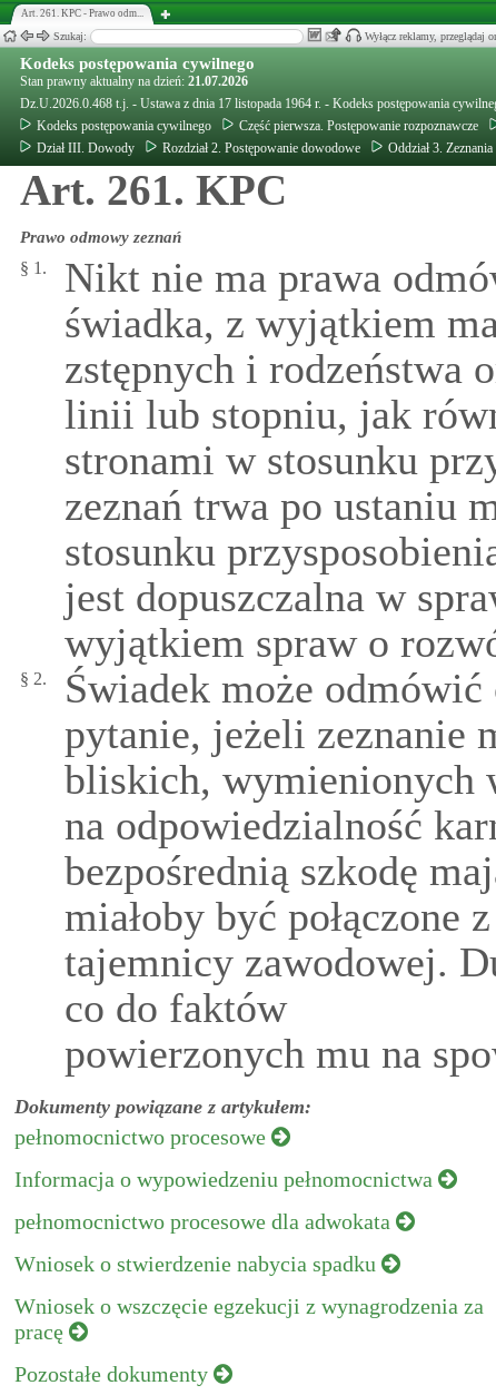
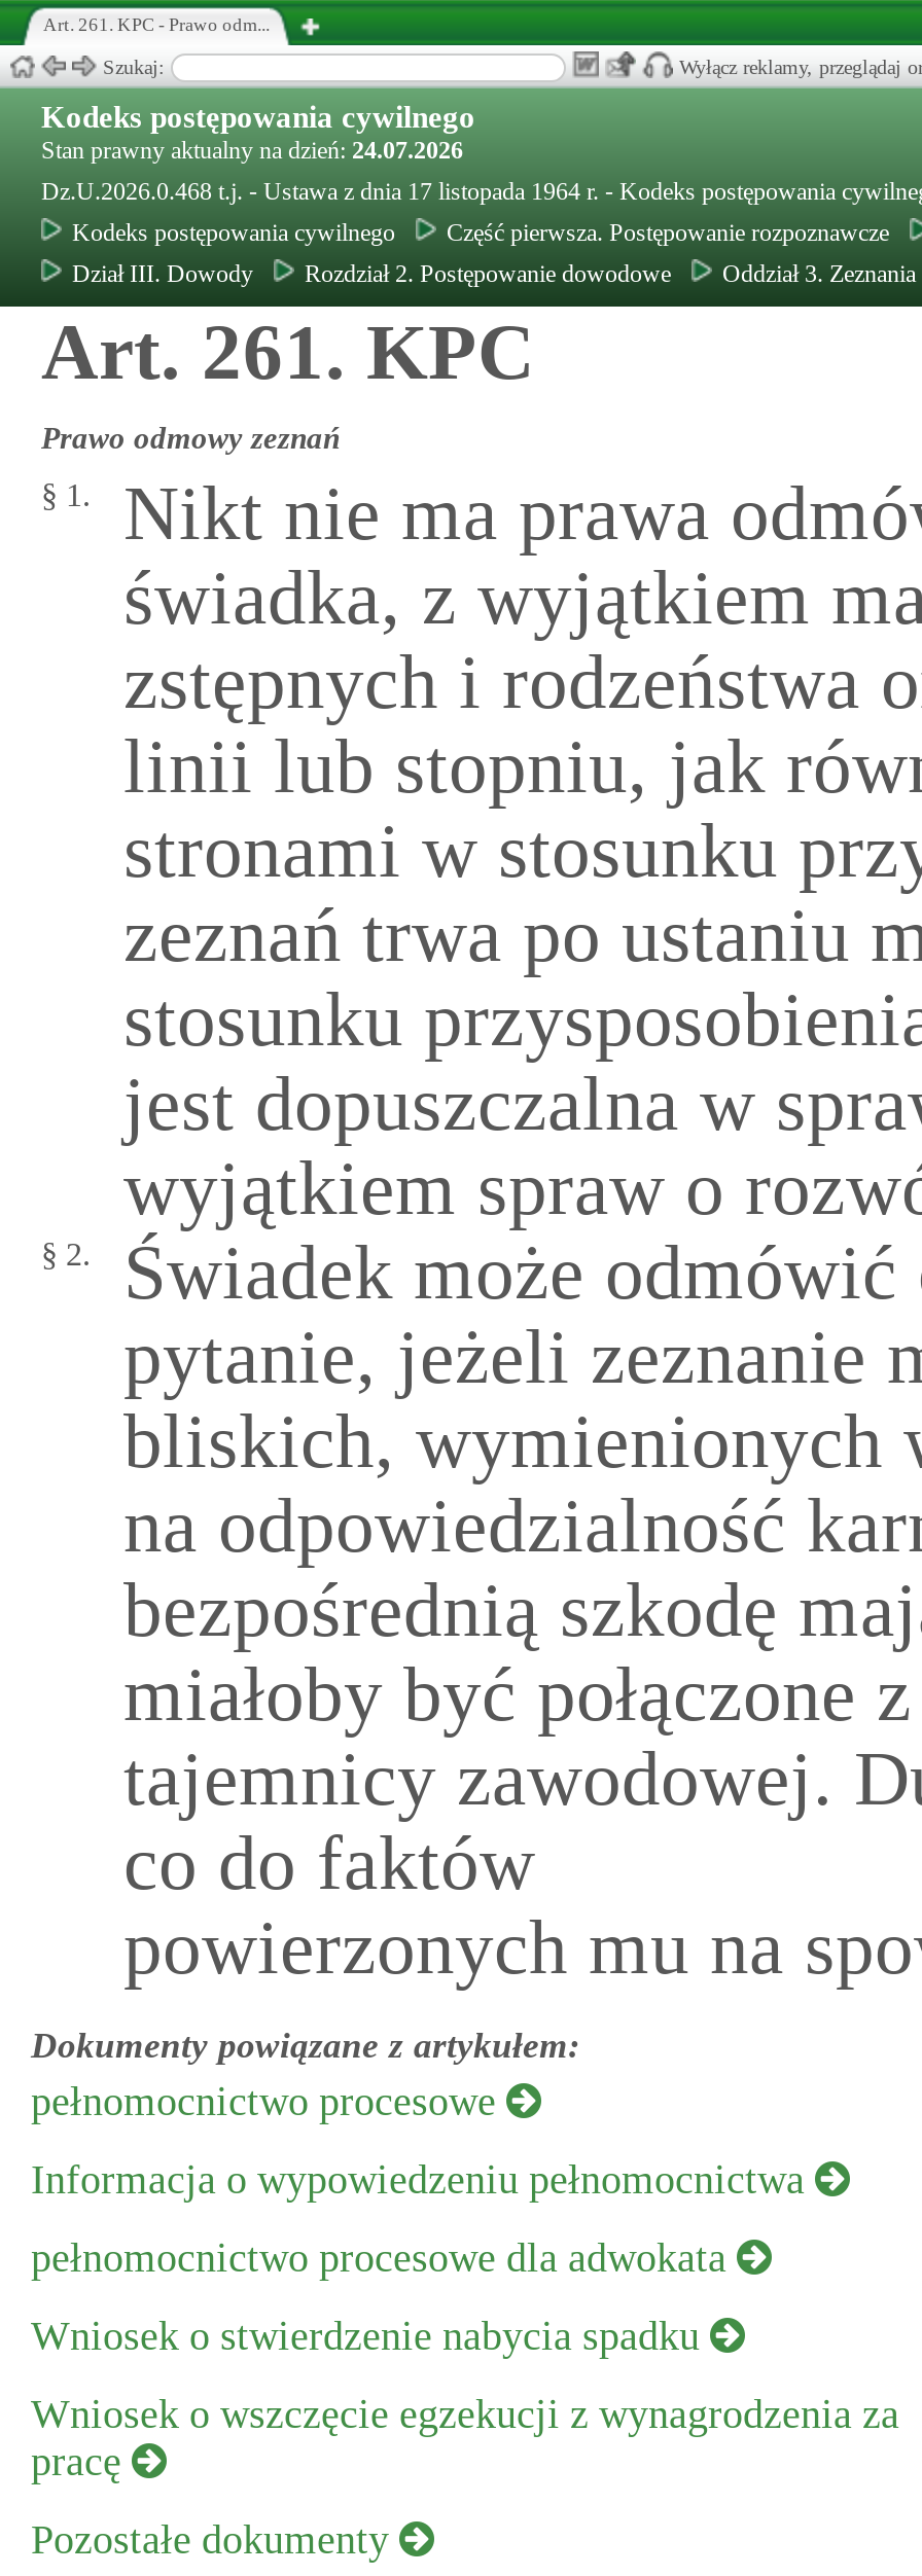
- Stan prawny aktualny na dzień: 21.07.2026
+ Stan prawny aktualny na dzień: 24.07.2026
